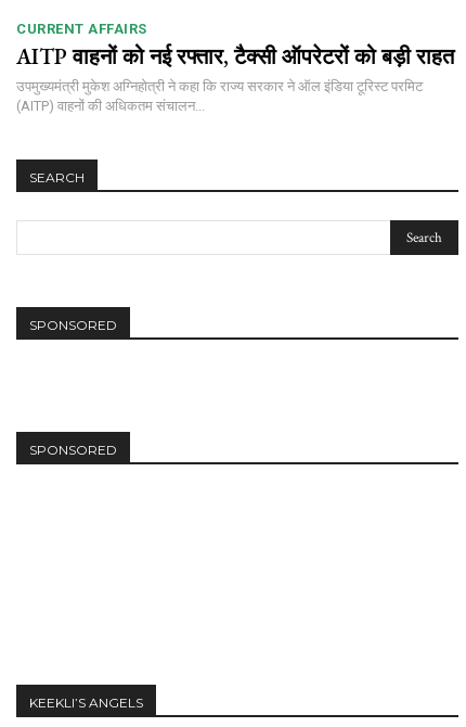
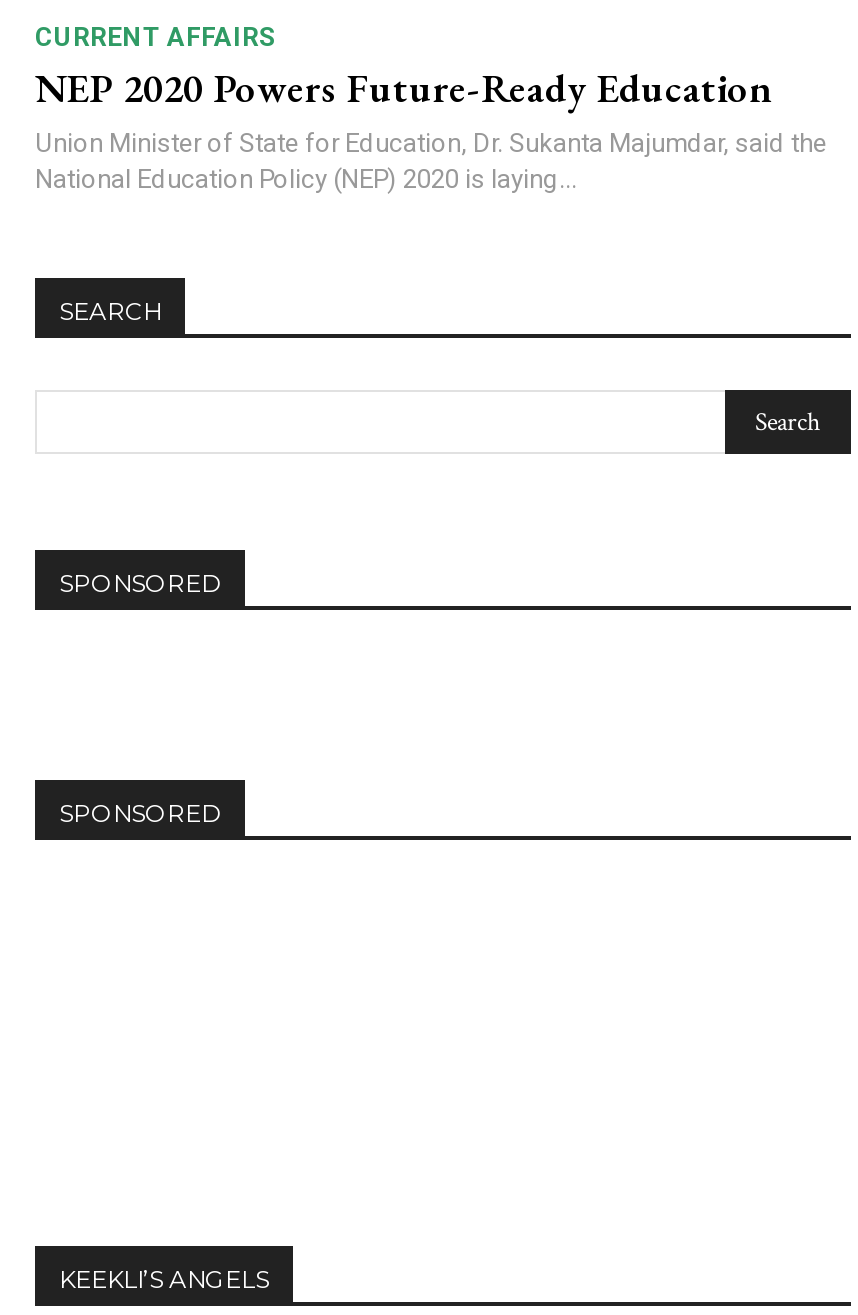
- AITP वाहनों को नई रफ्तार, टैक्सी ऑपरेटरों को बड़ी राहत
- उपमुख्यमंत्री मुकेश अग्निहोत्री ने कहा कि राज्य सरकार ने ऑल इंडिया टूरिस्ट परमिट
- (AITP) वाहनों की अधिकतम संचालन...
+ NEP 2020 Powers Future-Ready Education
+ Union Minister of State for Education, Dr. Sukanta Majumdar, said the
+ National Education Policy (NEP) 2020 is laying...
